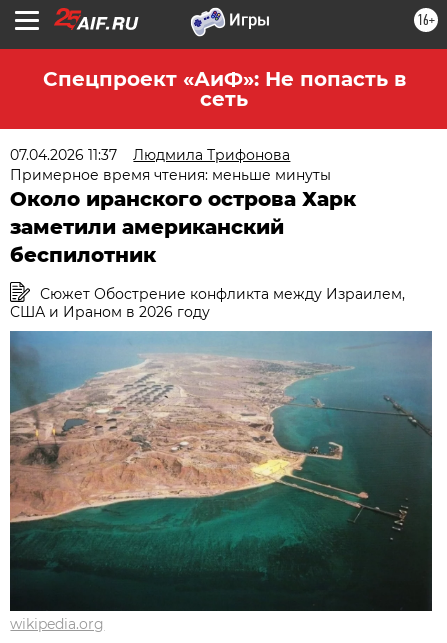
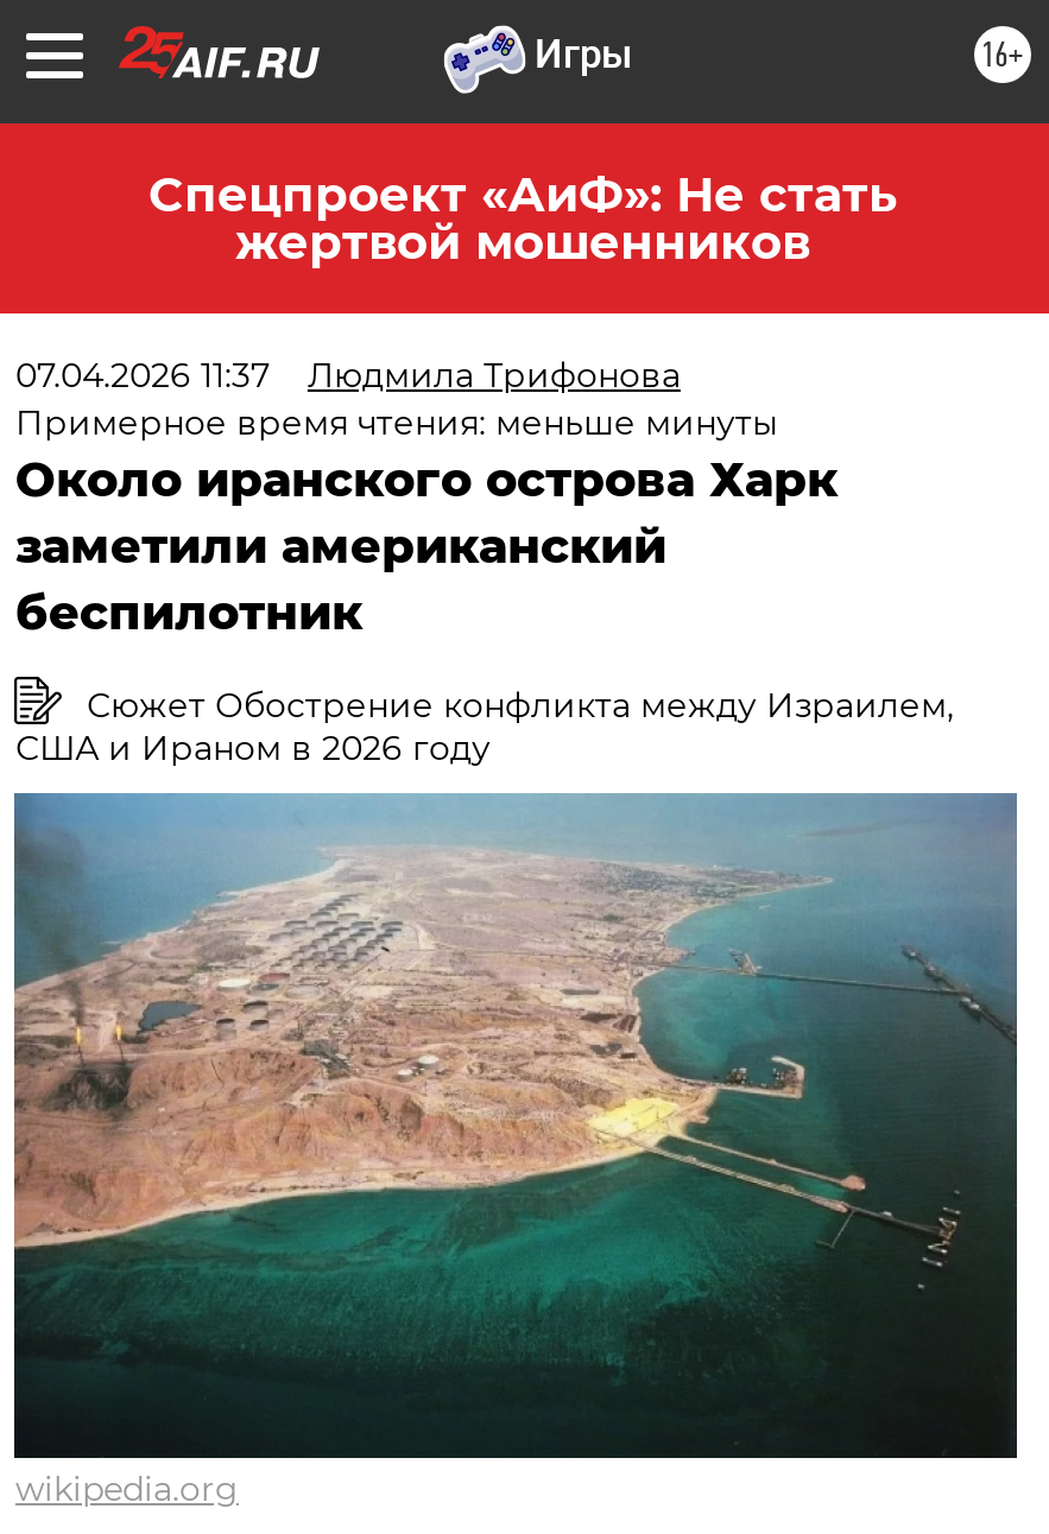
- Спецпроект «АиФ»: Не попасть в
- сеть
+ Спецпроект «АиФ»: Не стать
+ жертвой мошенников
